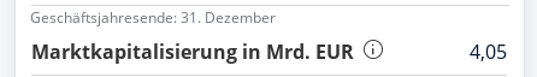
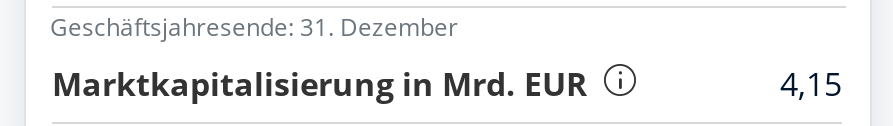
- 4,05
+ 4,15
